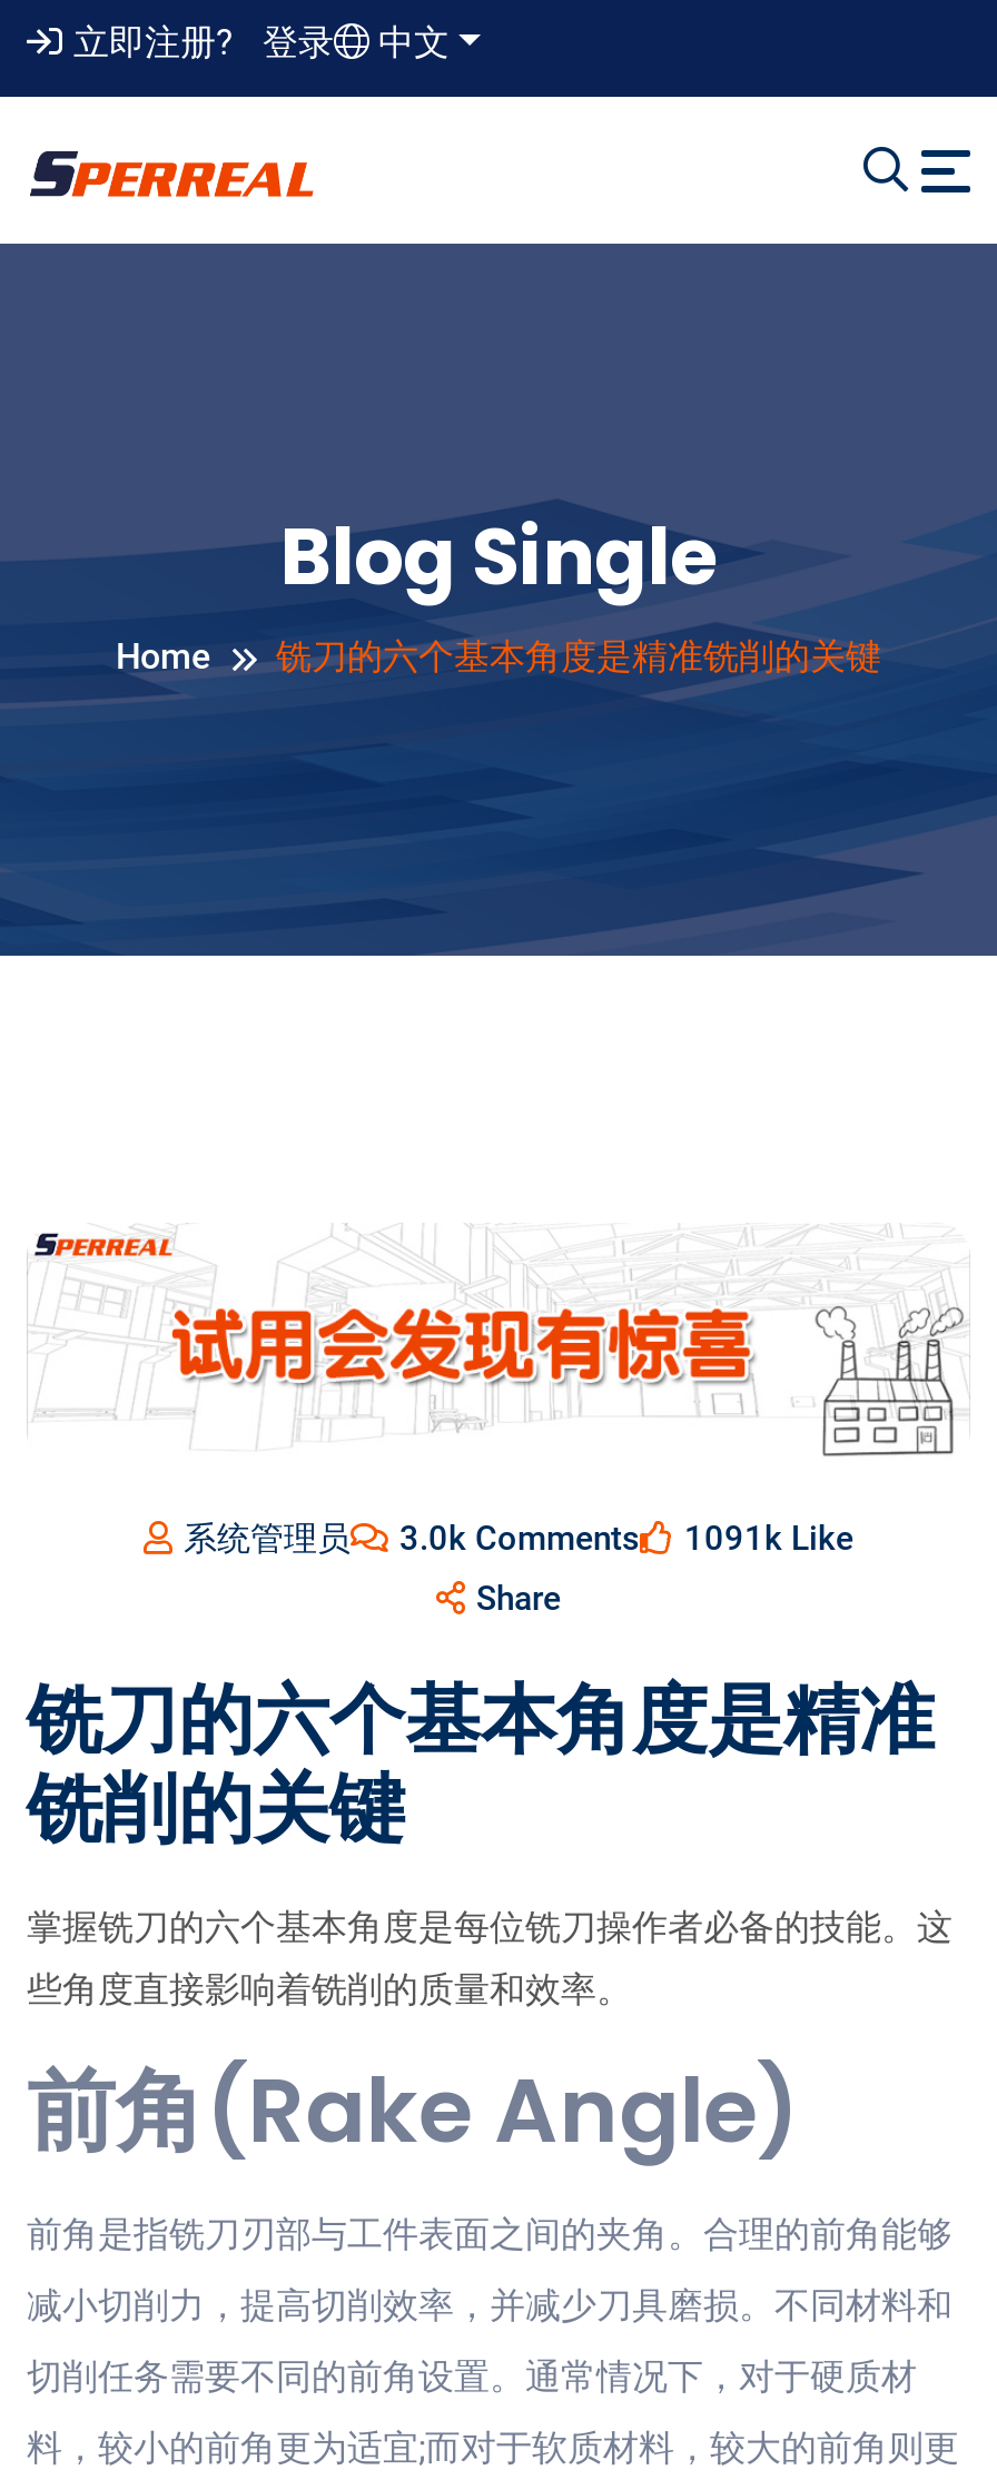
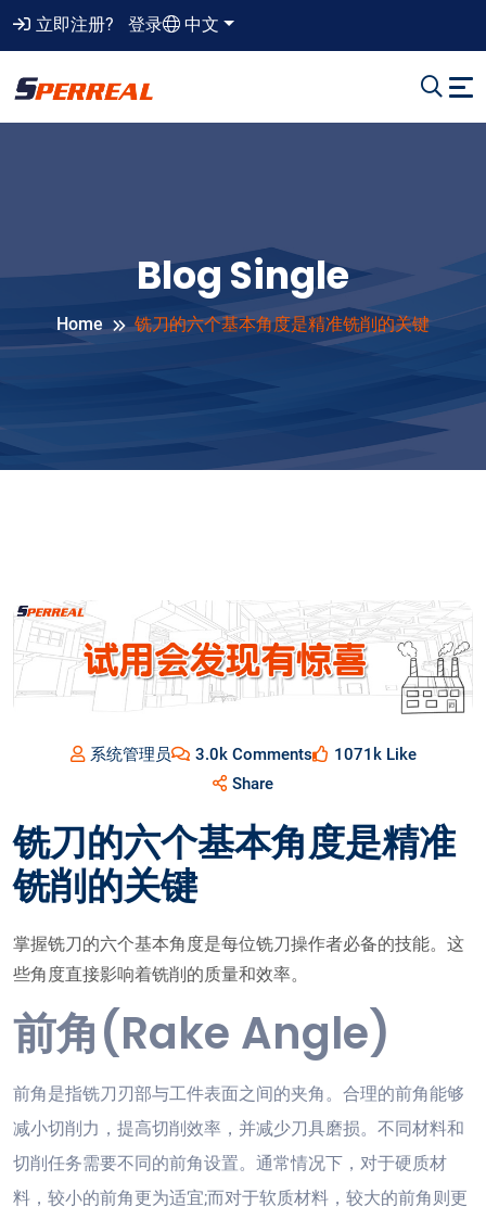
- 系统管理员 3.0k Comments 1091k Like
+ 系统管理员 3.0k Comments 1071k Like
